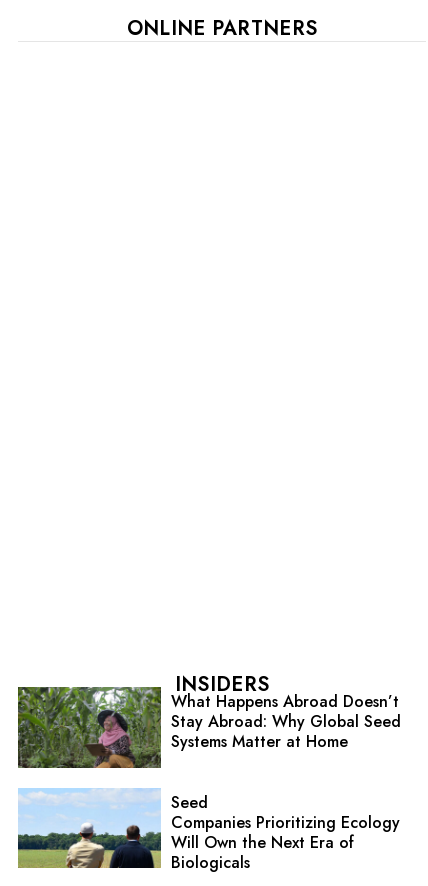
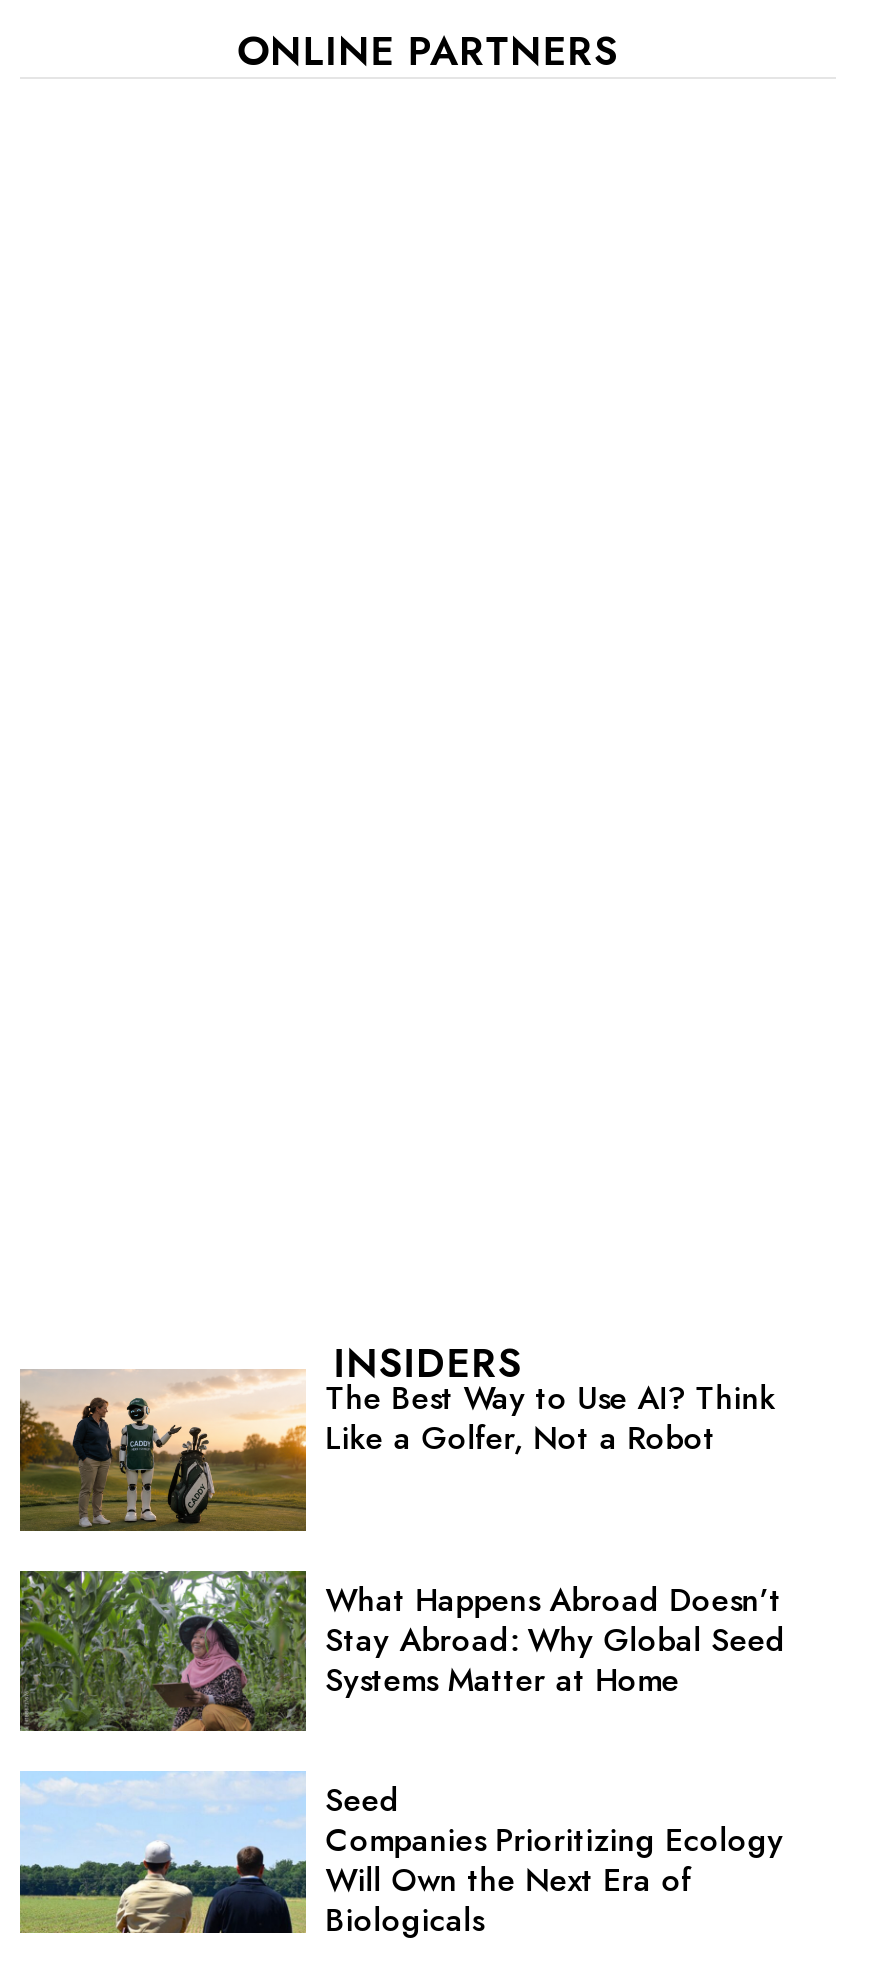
+ [image]
+ The Best Way to Use AI? Think
+ Like a Golfer, Not a Robot
